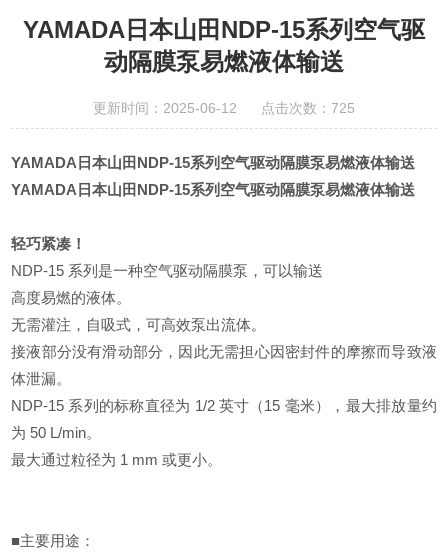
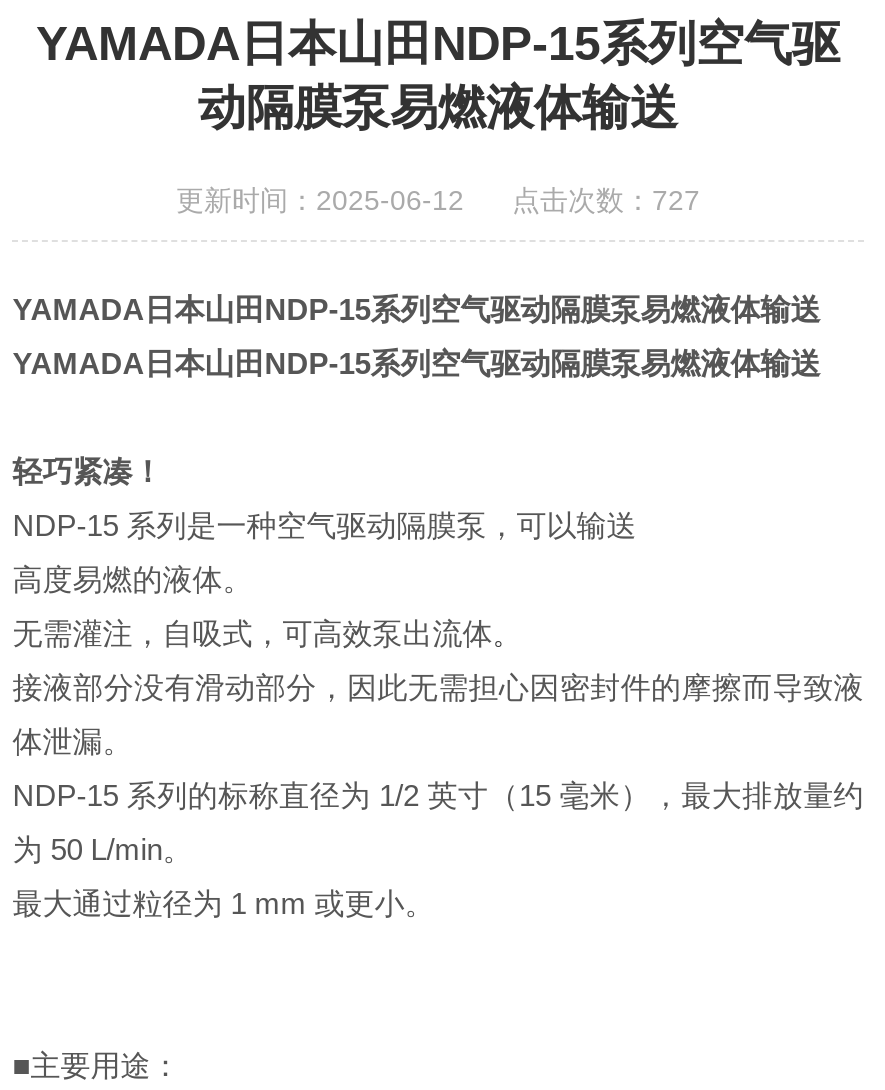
- 更新时间：2025-06-12 点击次数：725
+ 更新时间：2025-06-12 点击次数：727
